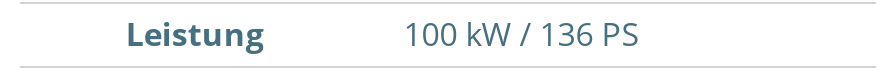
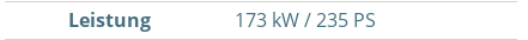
- 100 kW / 136 PS
+ 173 kW / 235 PS
